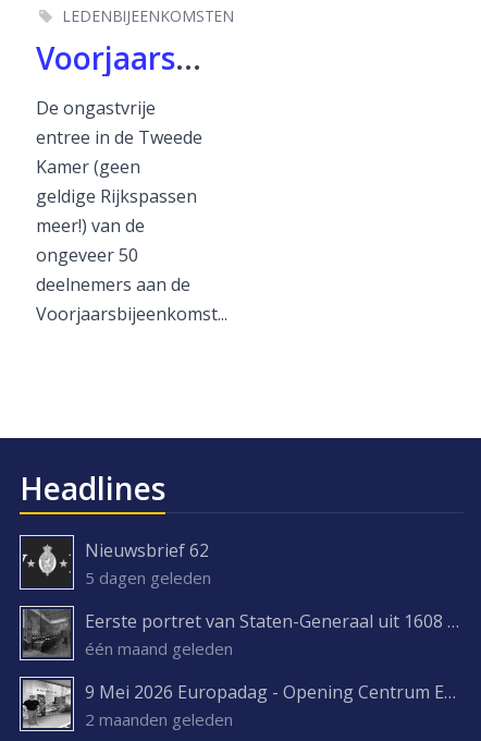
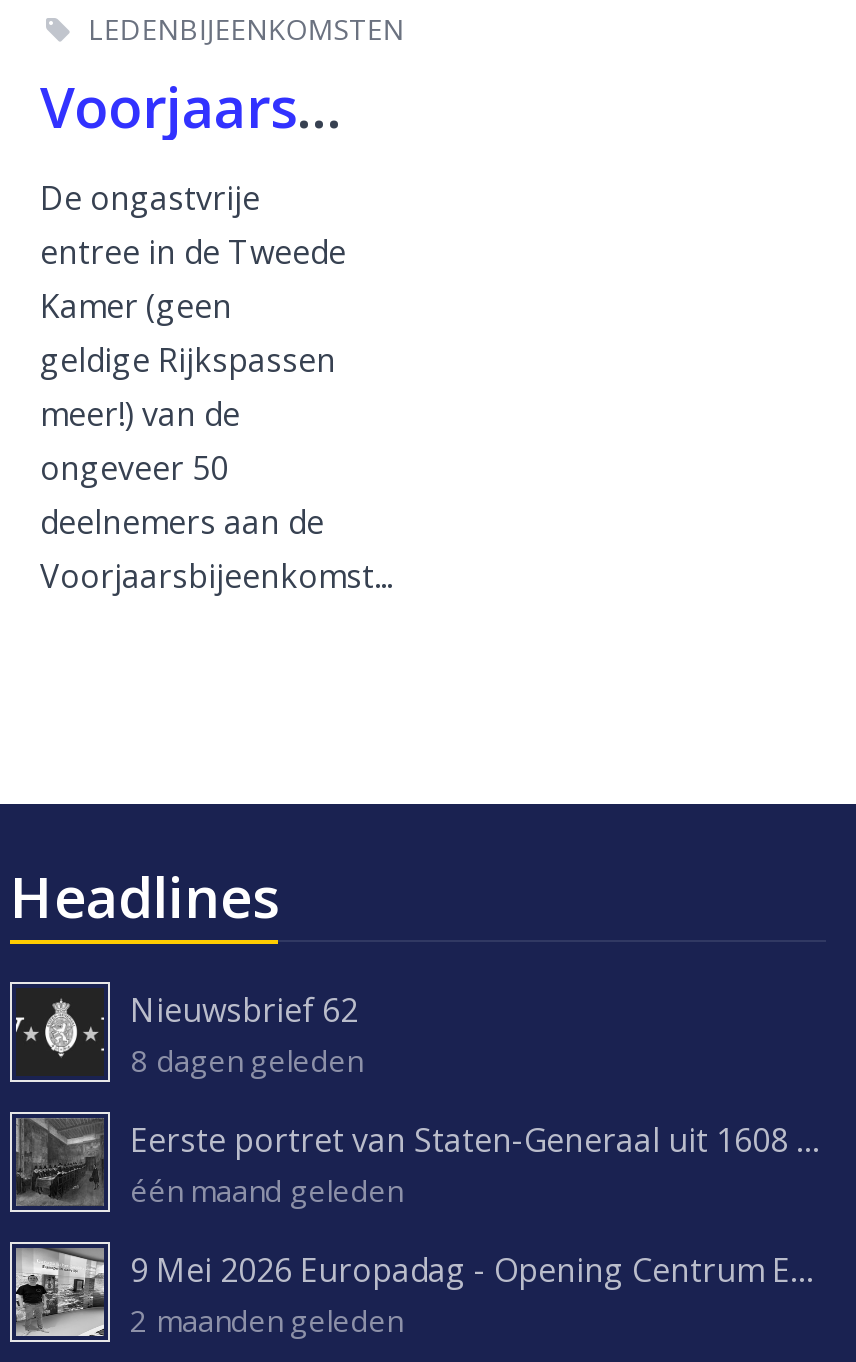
- 5 dagen geleden
+ 8 dagen geleden
